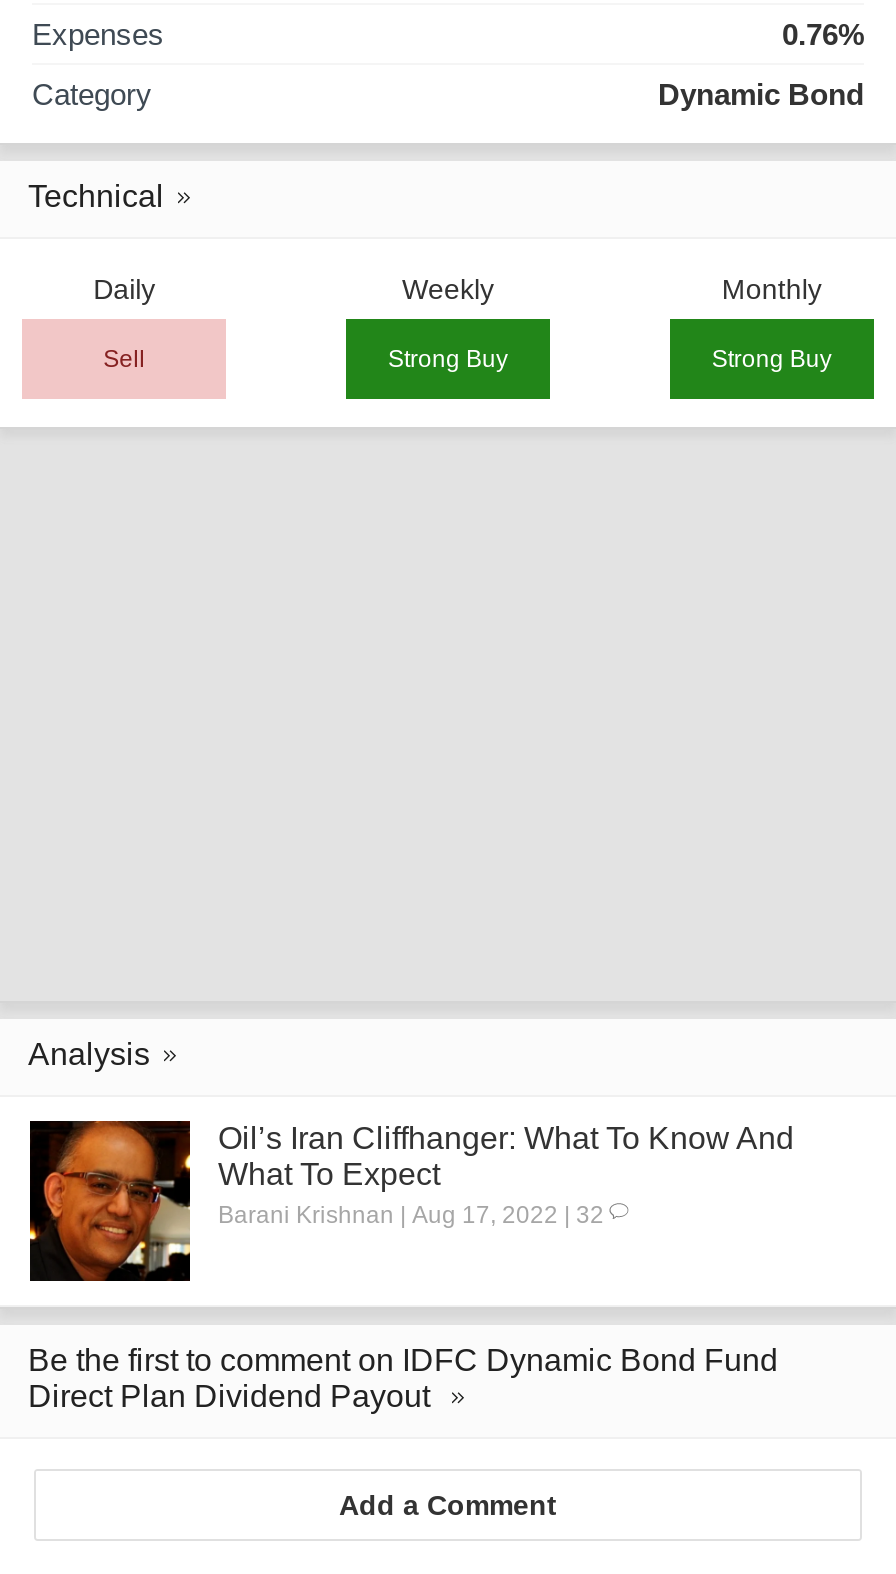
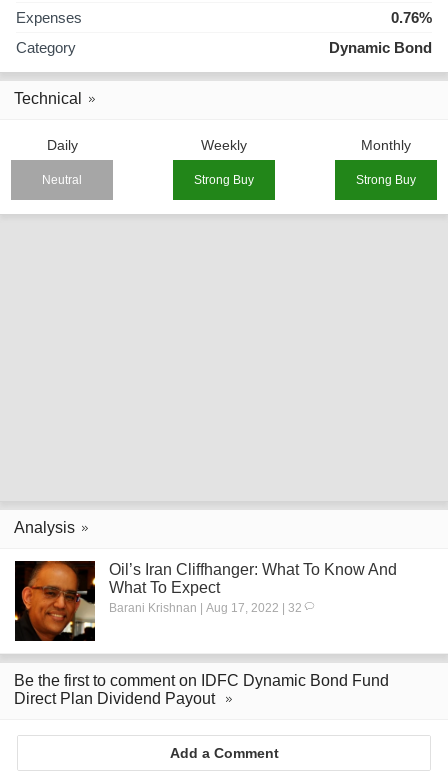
- Sell
+ Neutral
